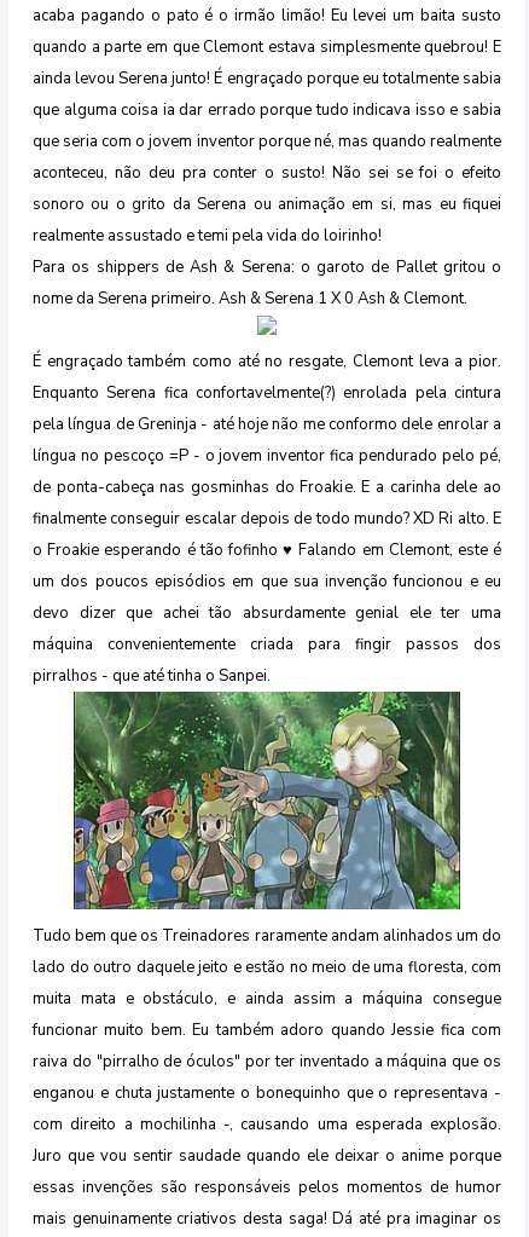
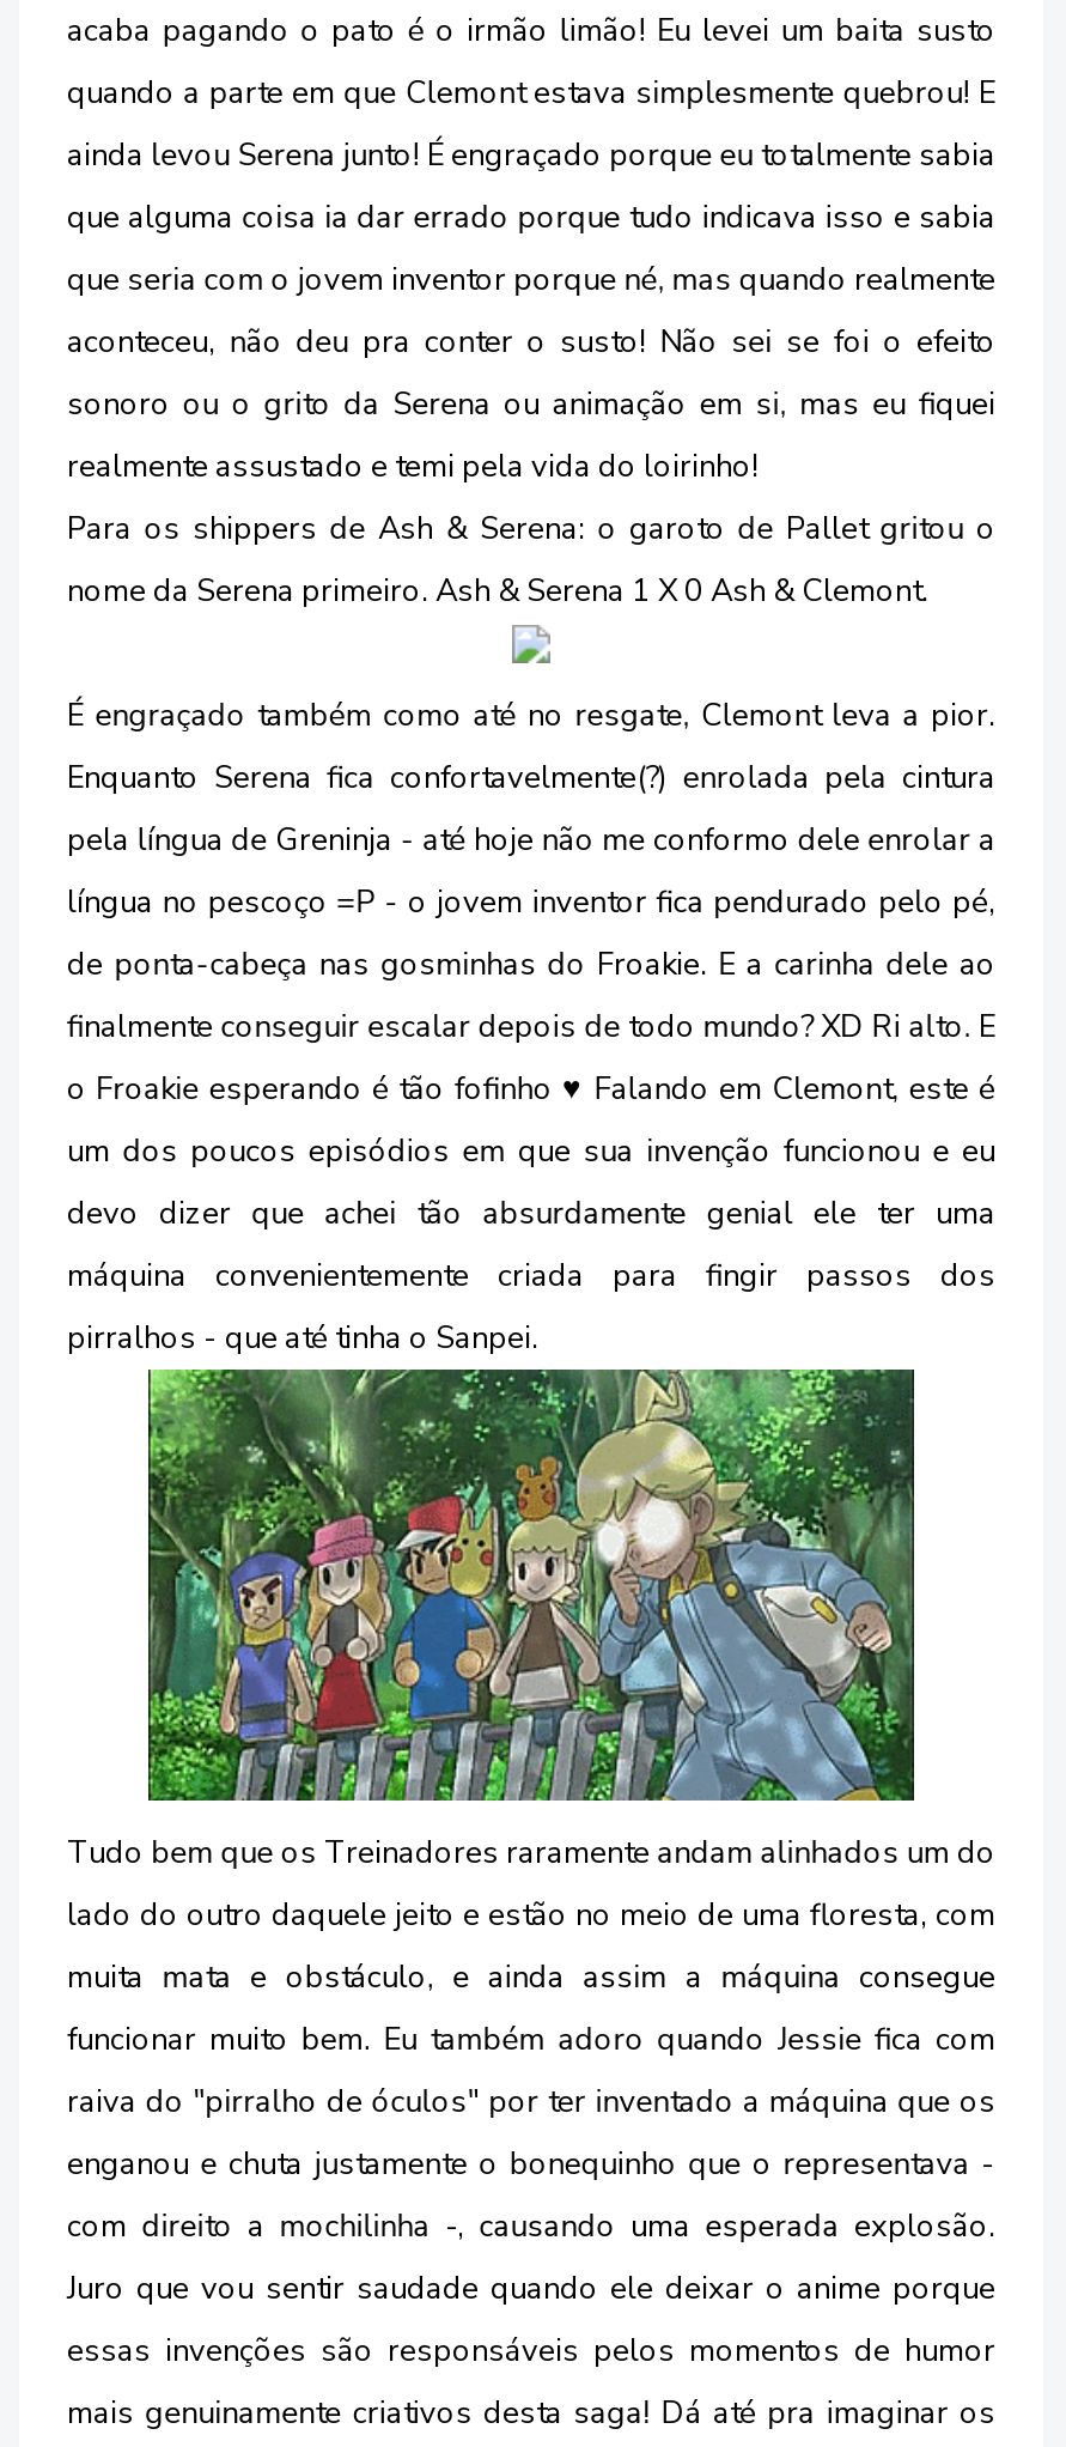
- [image]
+ [image]
